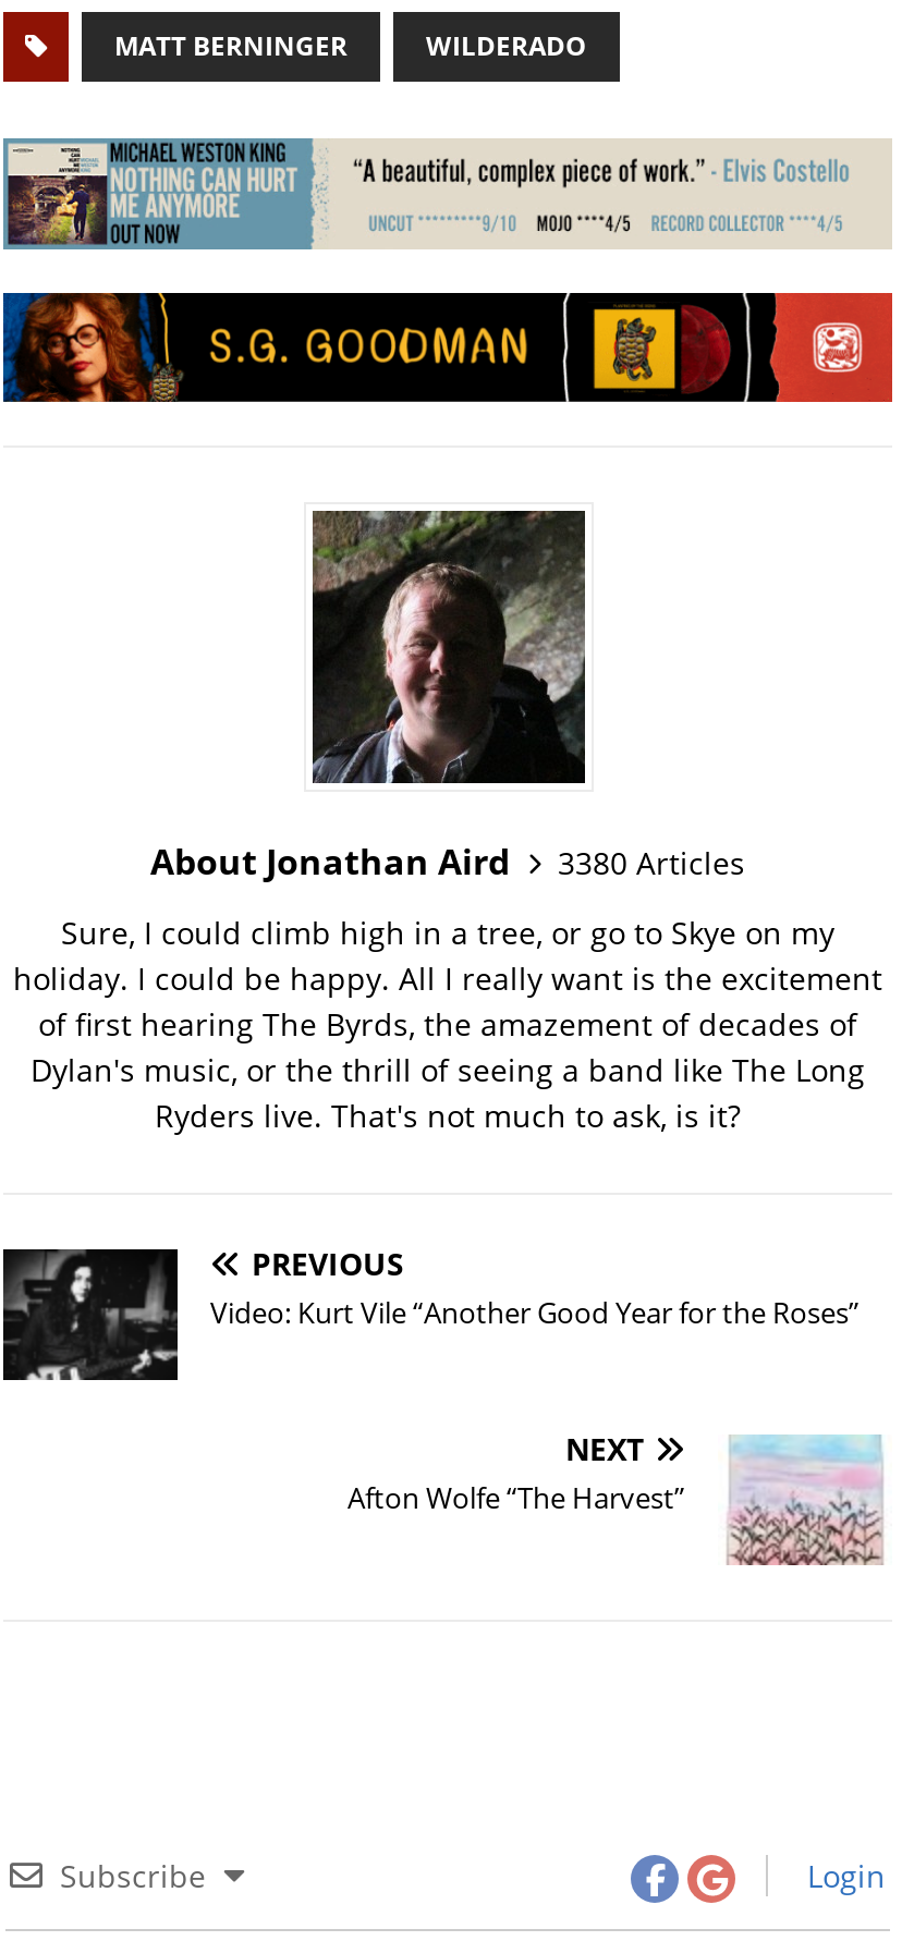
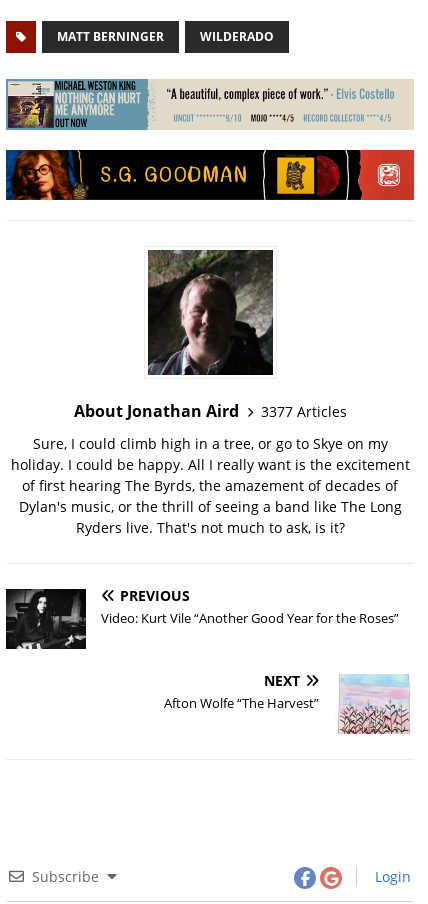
- About Jonathan Aird 3380 Articles
+ About Jonathan Aird 3377 Articles
